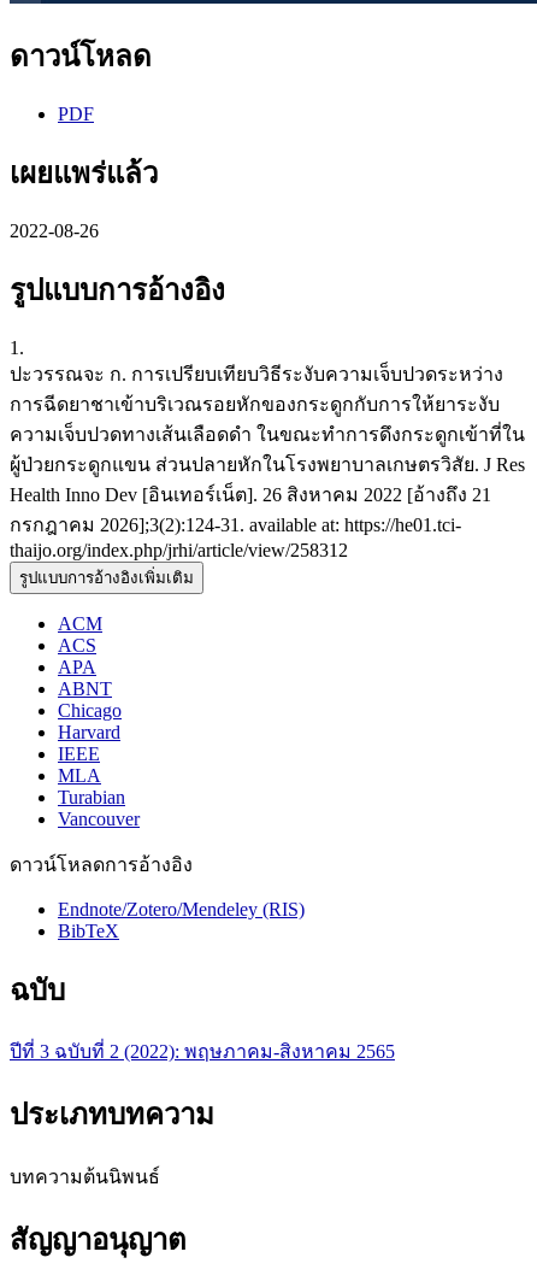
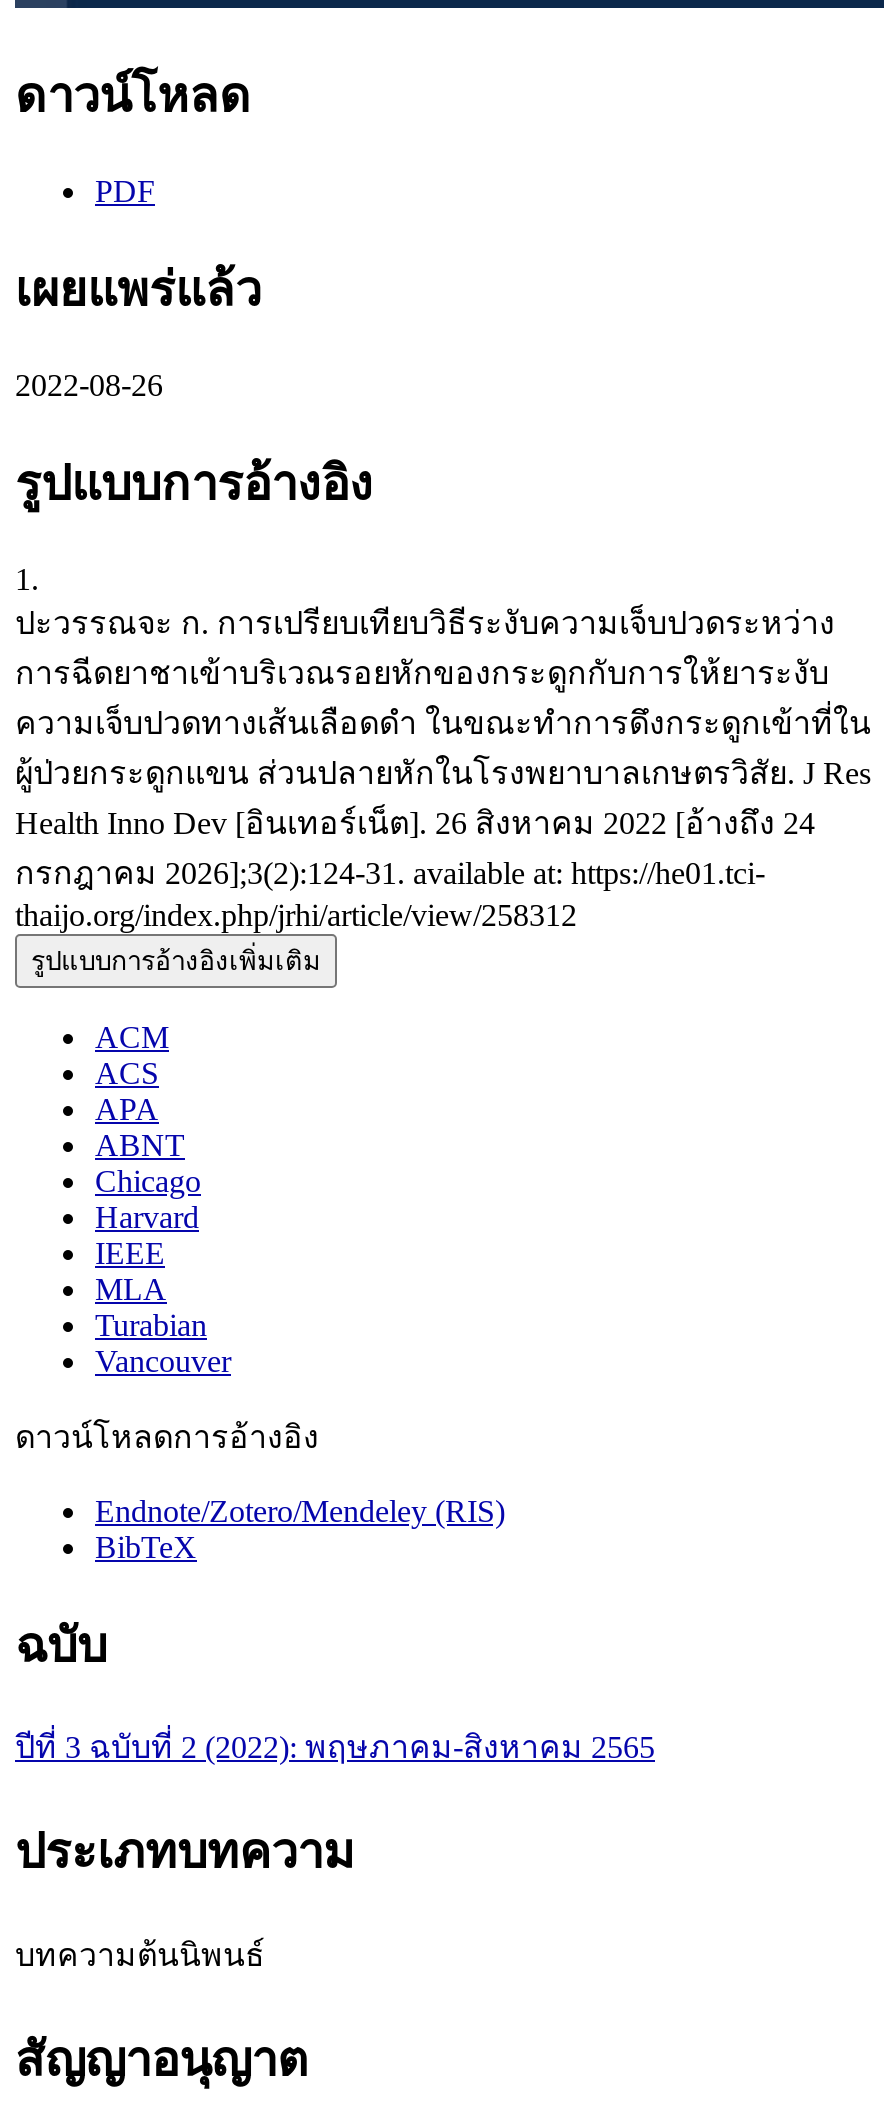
- Health Inno Dev [อินเทอร์เน็ต]. 26 สิงหาคม 2022 [อ้างถึง 21
+ Health Inno Dev [อินเทอร์เน็ต]. 26 สิงหาคม 2022 [อ้างถึง 24
